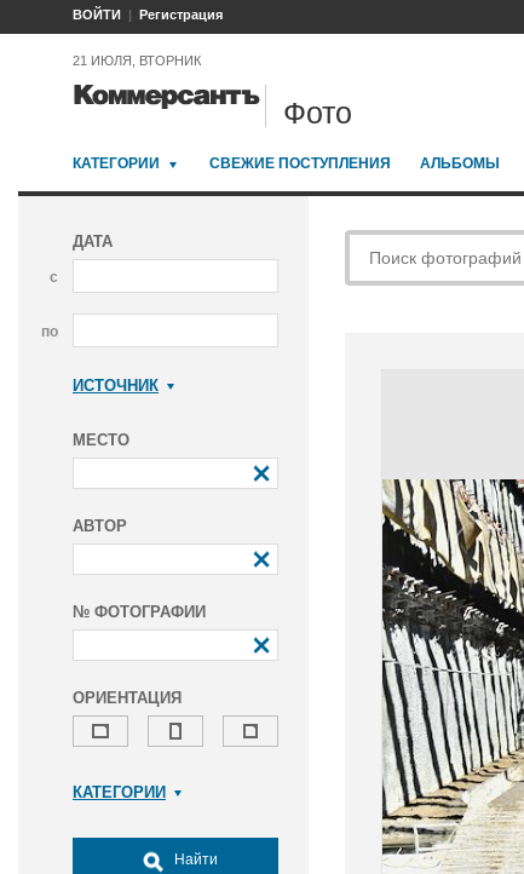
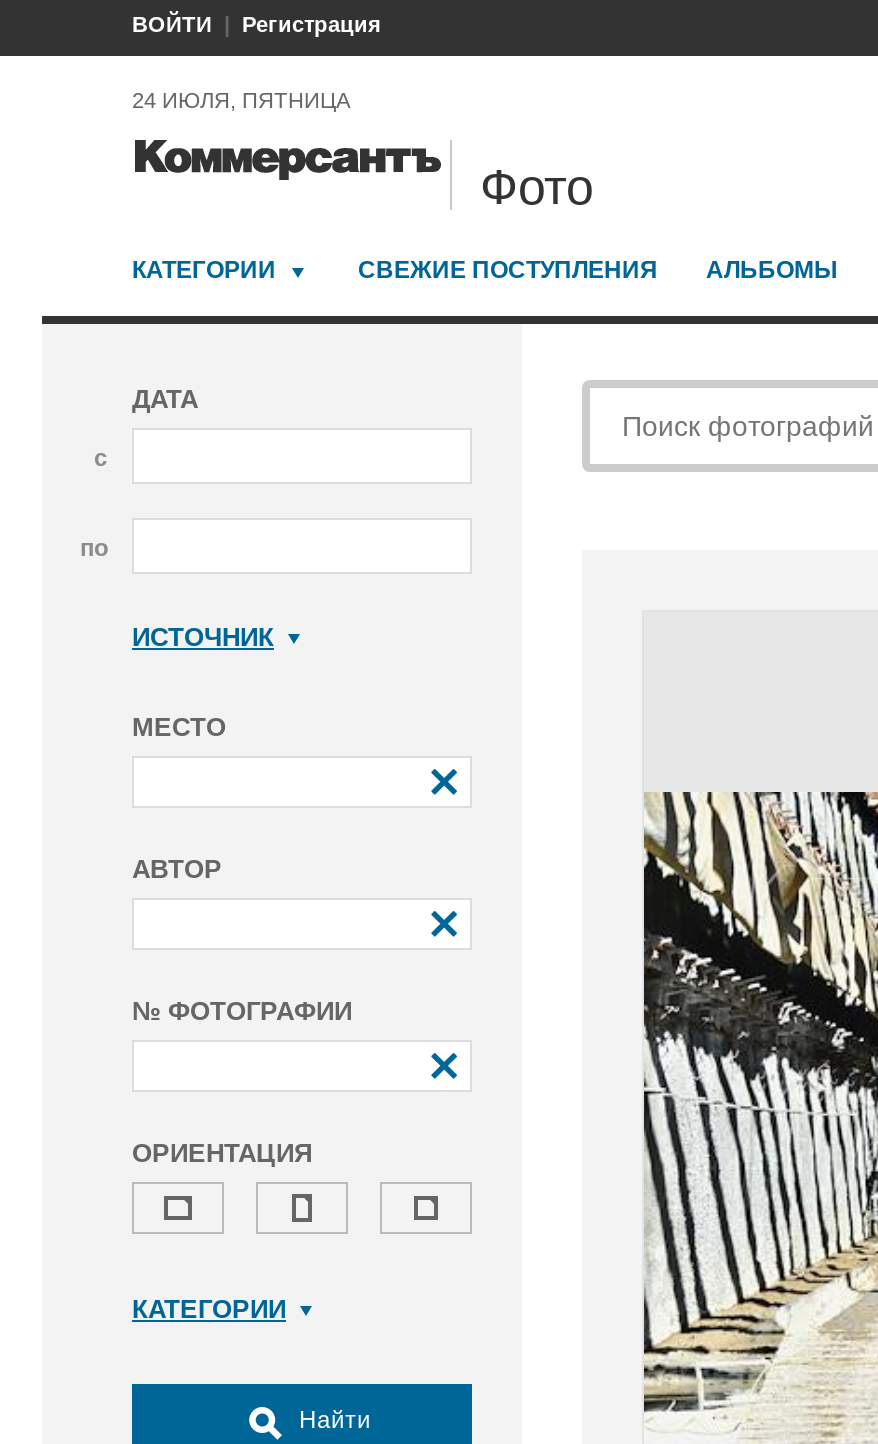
- 21 ИЮЛЯ, ВТОРНИК
+ 24 ИЮЛЯ, ПЯТНИЦА
